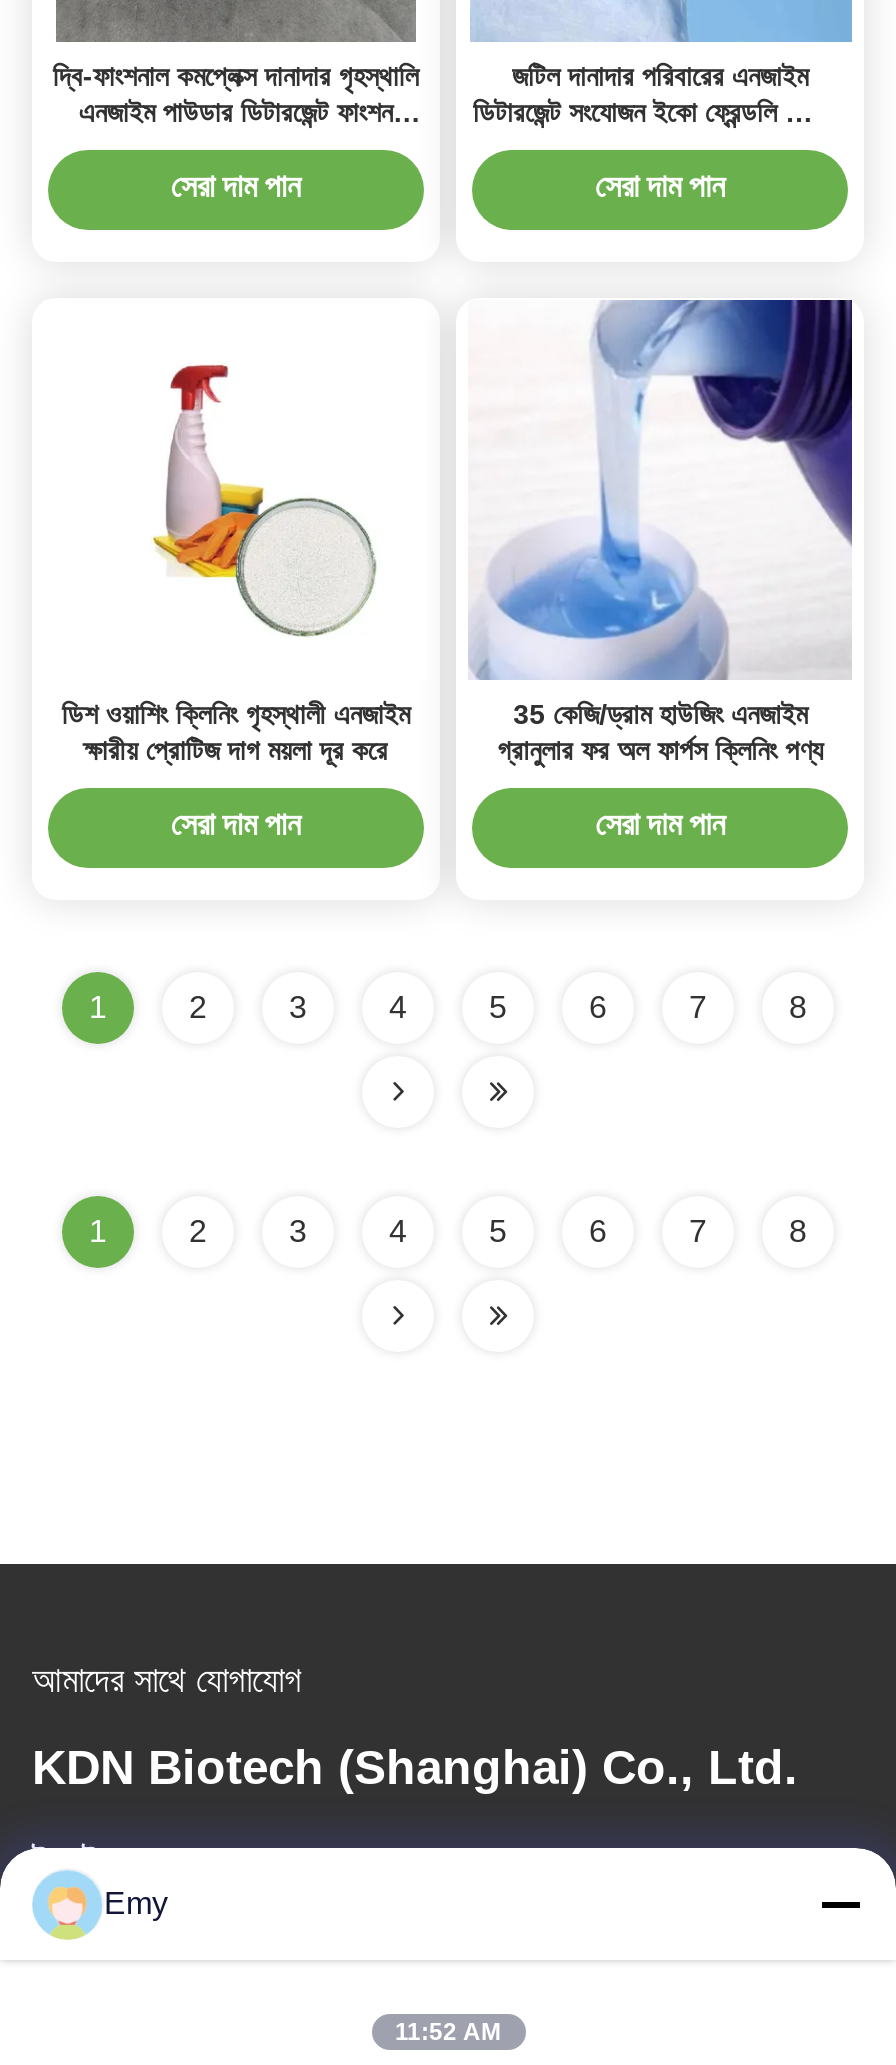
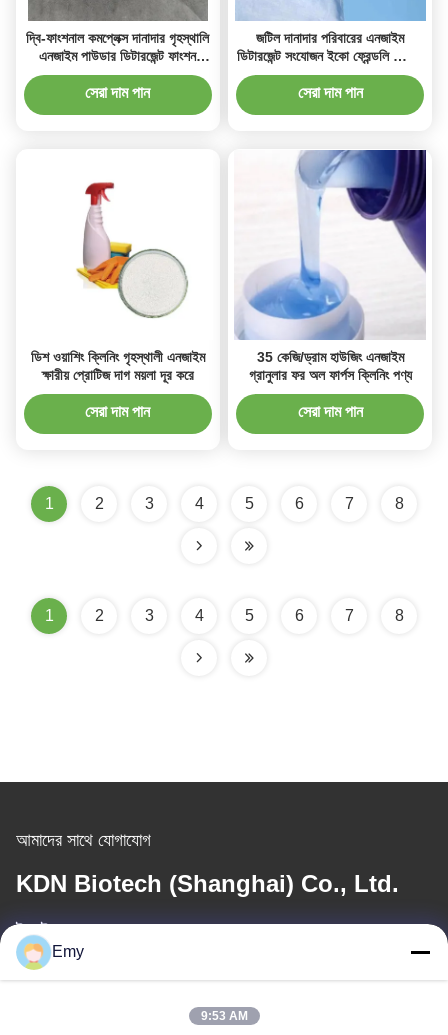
- 11:52 AM
+ 9:53 AM
